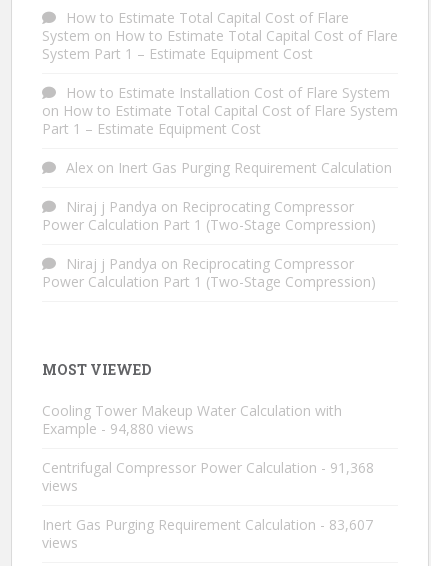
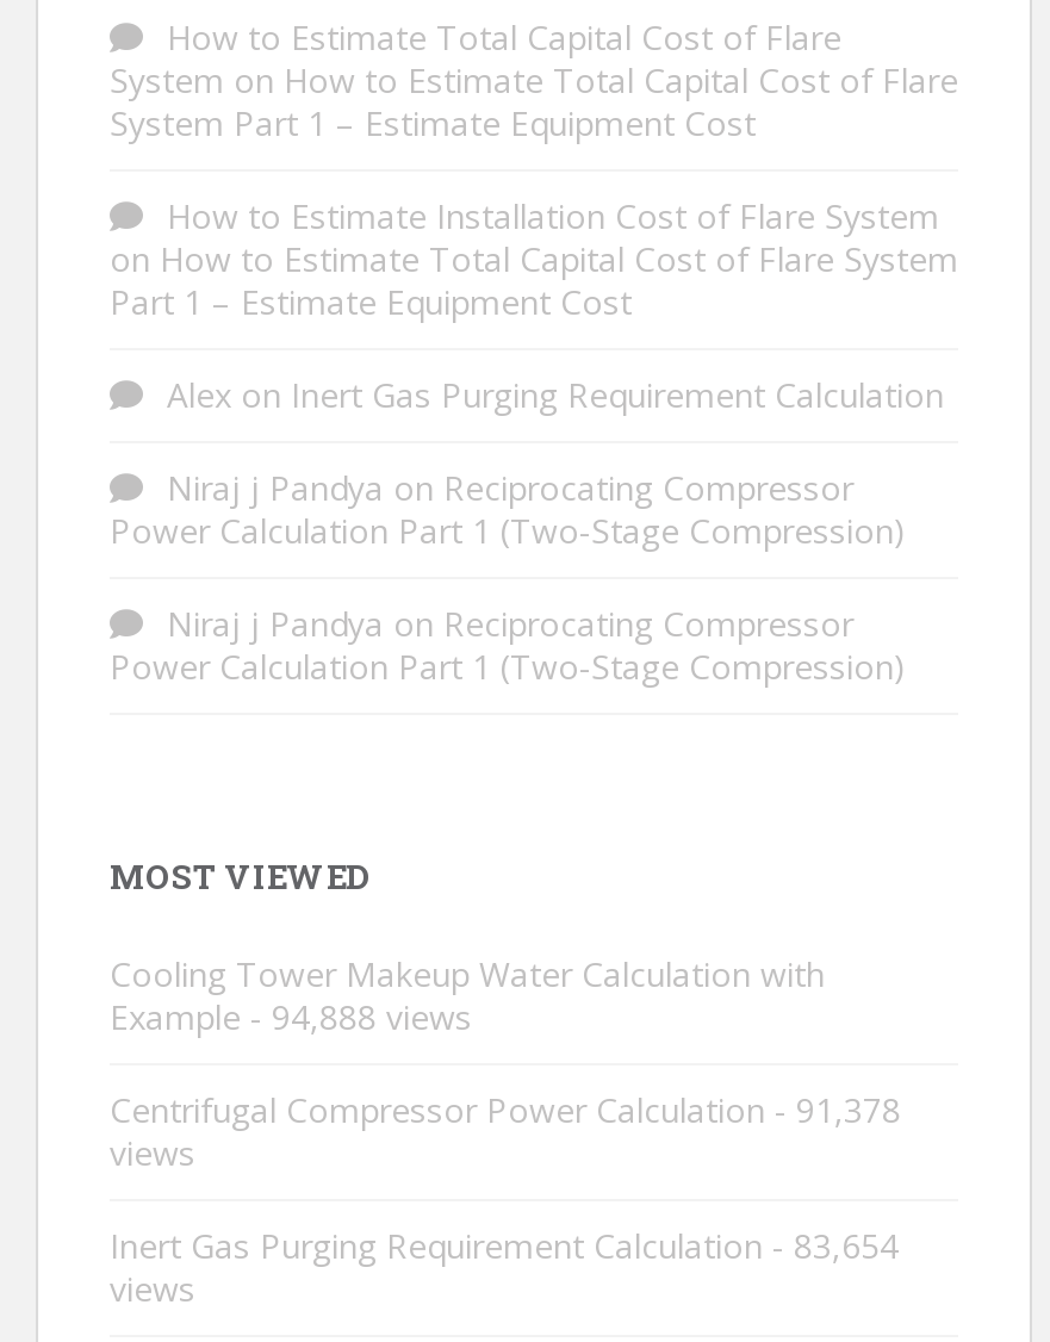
- Example - 94,880 views
+ Example - 94,888 views

- Centrifugal Compressor Power Calculation - 91,368
+ Centrifugal Compressor Power Calculation - 91,378

- Inert Gas Purging Requirement Calculation - 83,607
+ Inert Gas Purging Requirement Calculation - 83,654
